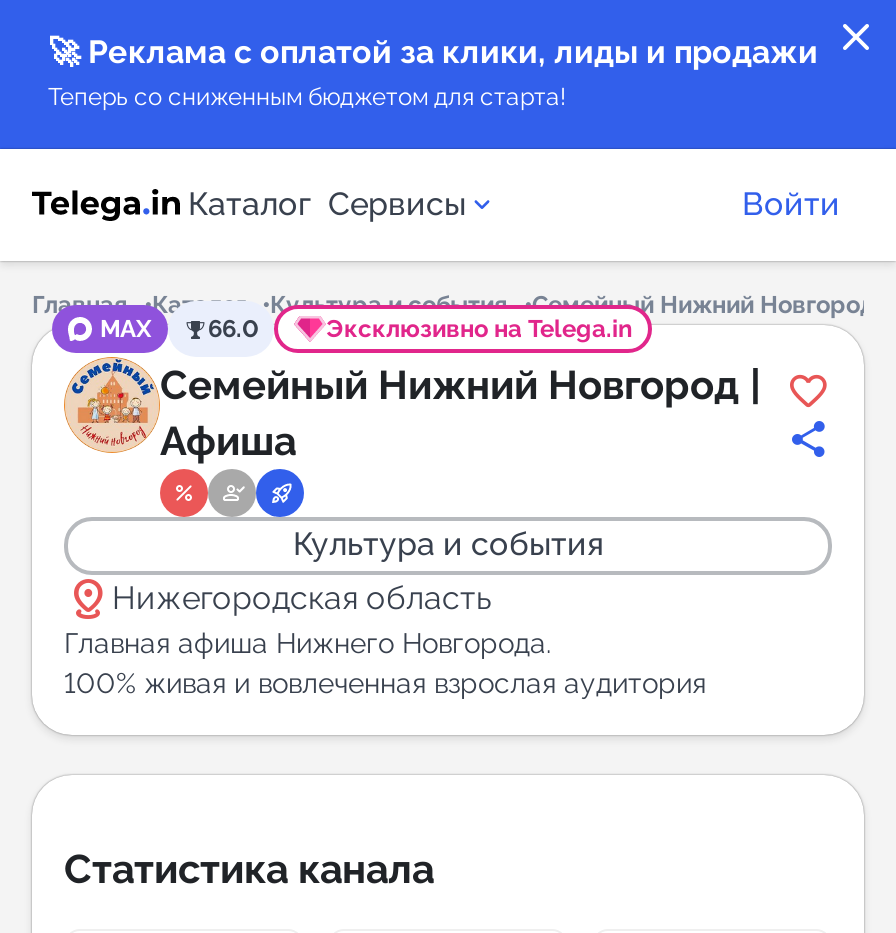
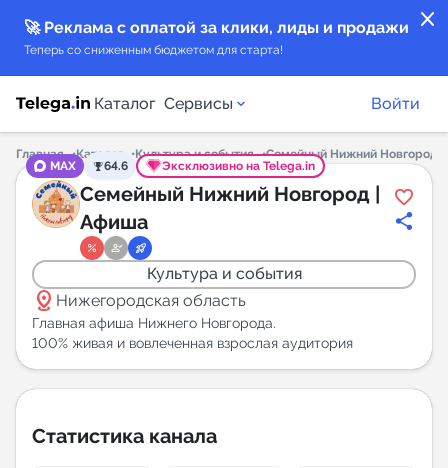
- MAX 66.0
+ MAX 64.6
